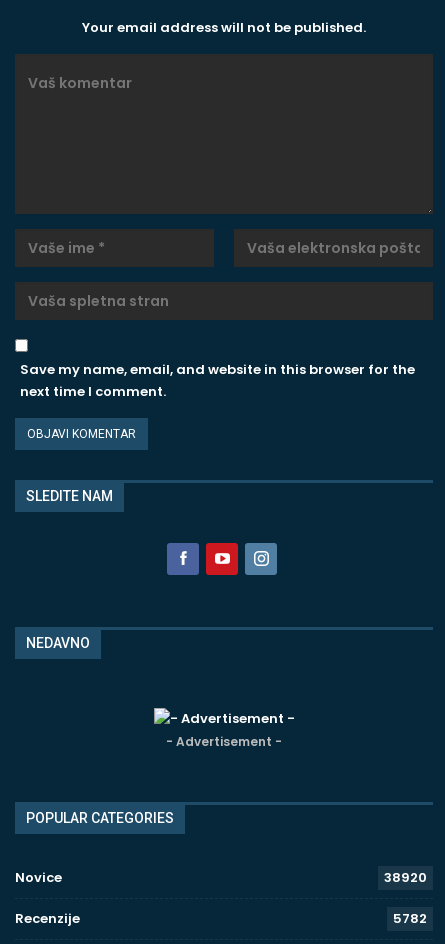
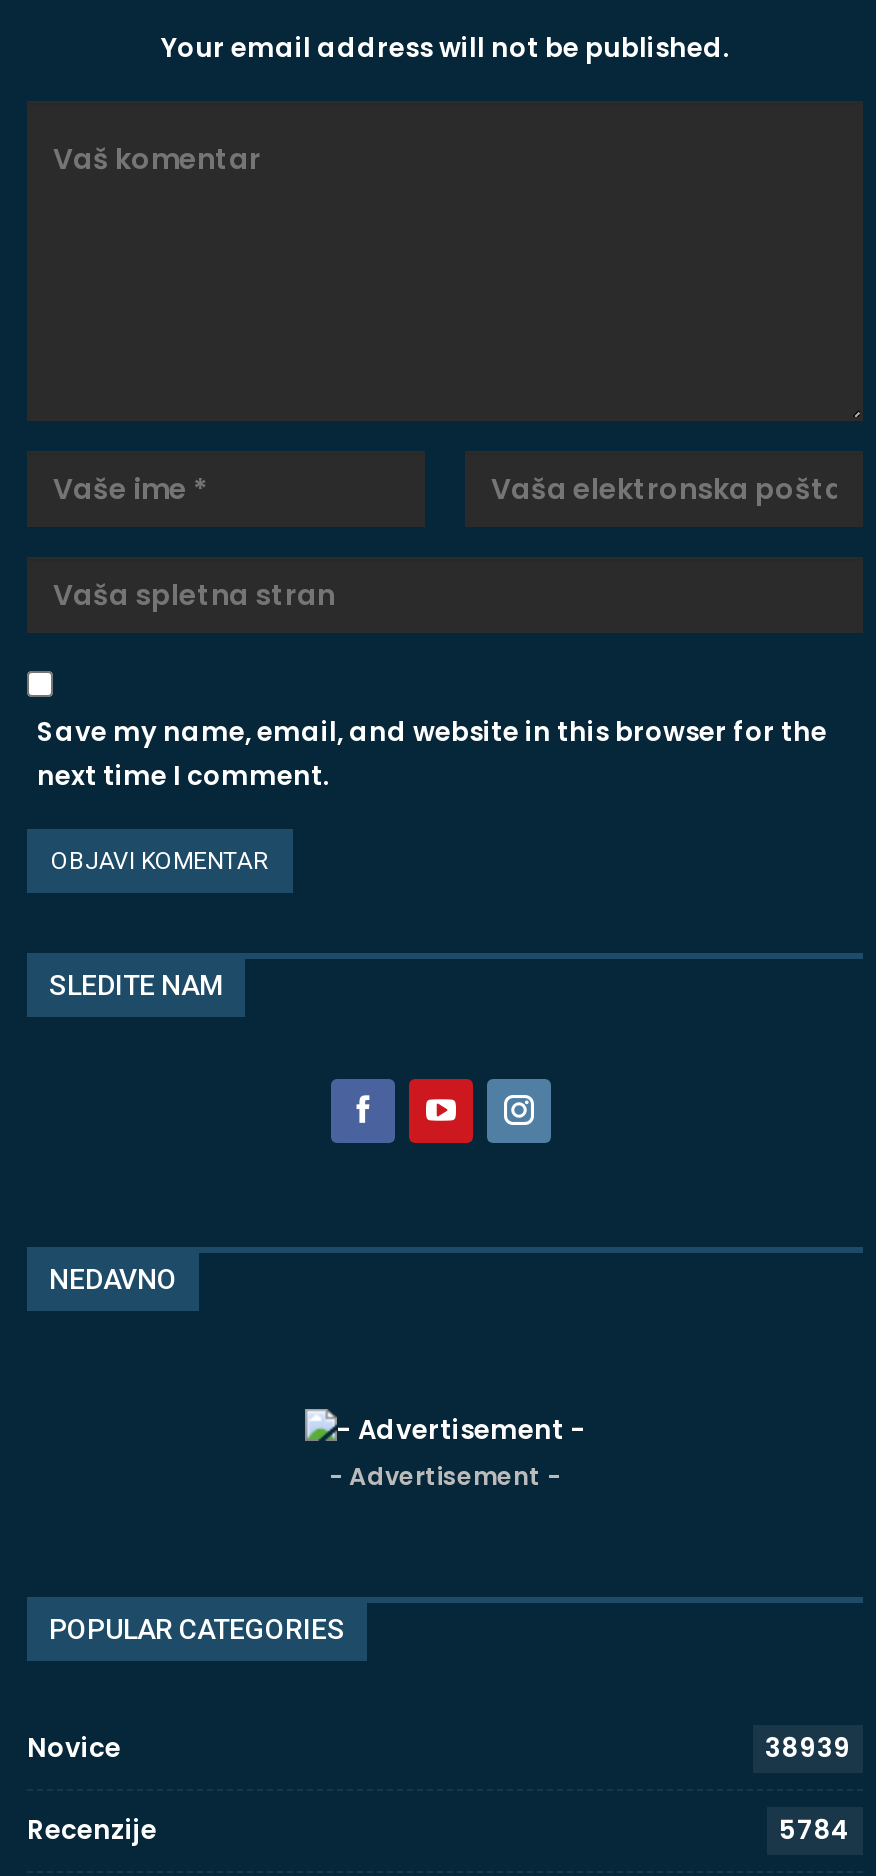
- 38920
+ 38939

- 5782
+ 5784
